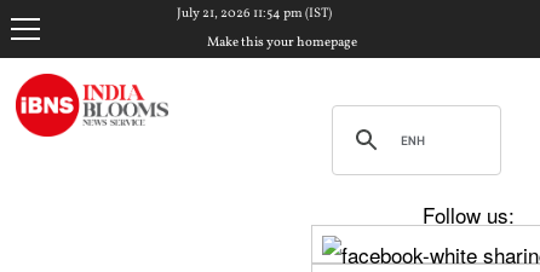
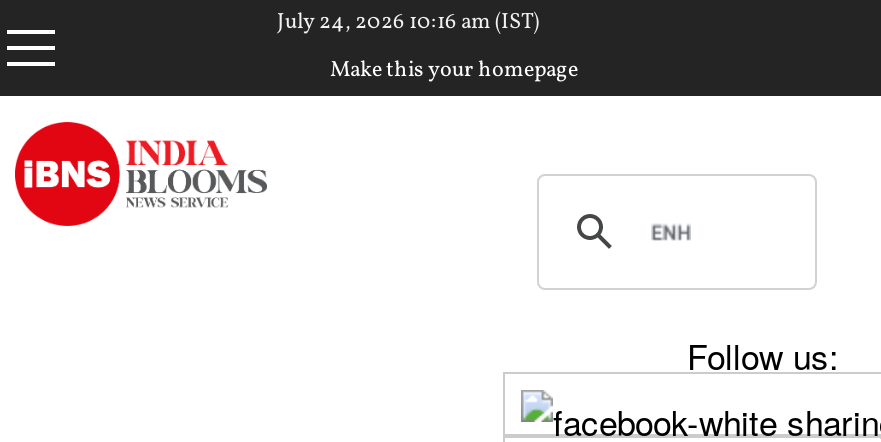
- July 21, 2026 11:54 pm (IST)
+ July 24, 2026 10:16 am (IST)
